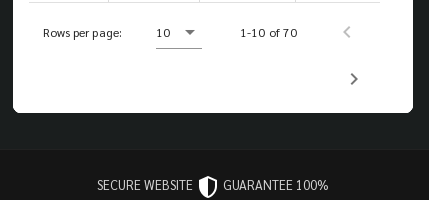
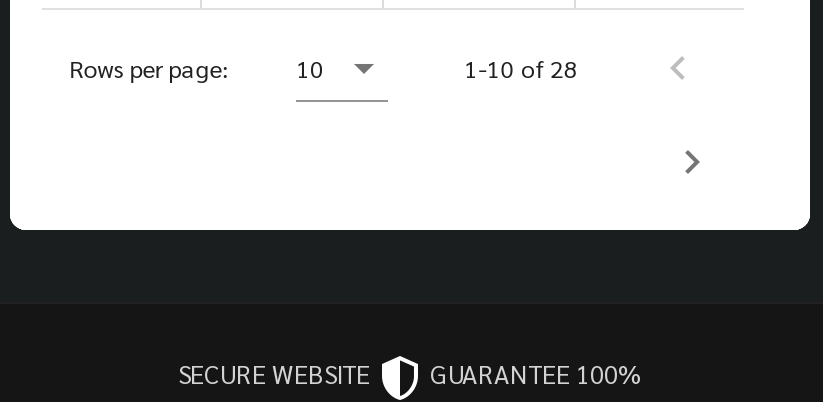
- 1-10 of 70
+ 1-10 of 28
